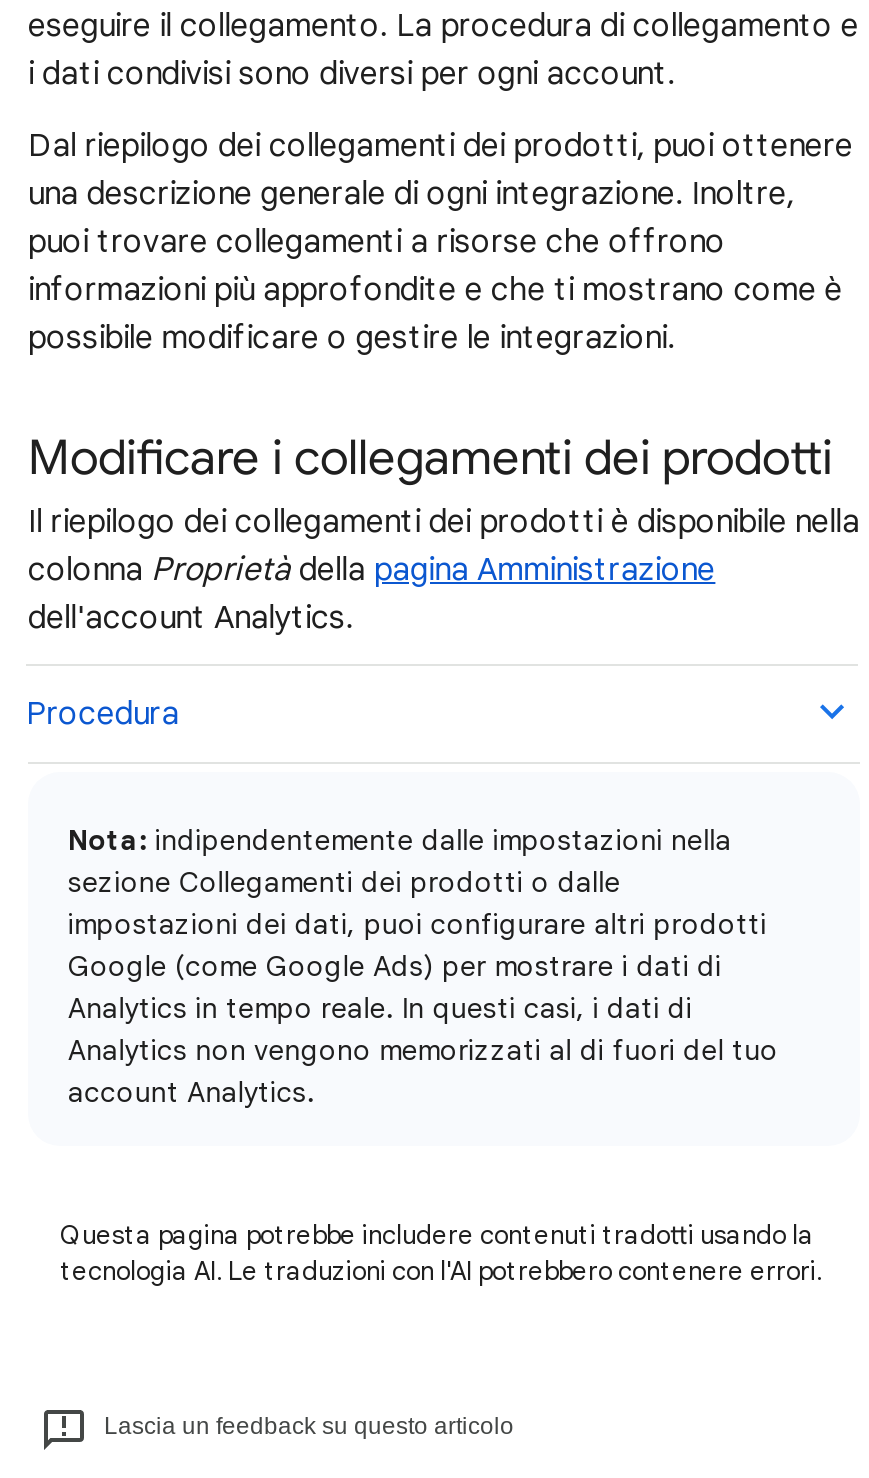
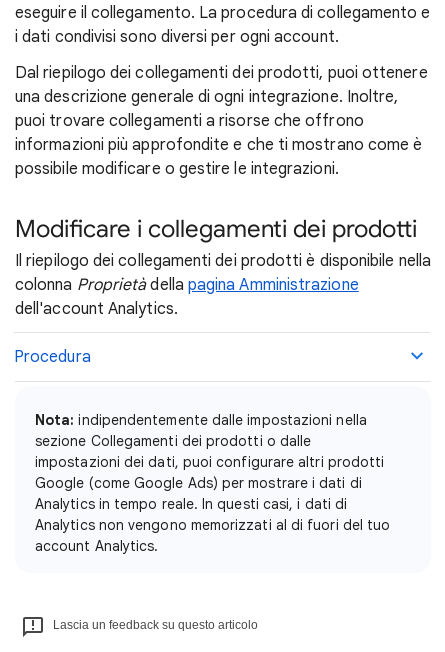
- Questa pagina potrebbe includere contenuti tradotti usando la
- tecnologia AI. Le traduzioni con l'AI potrebbero contenere errori.
